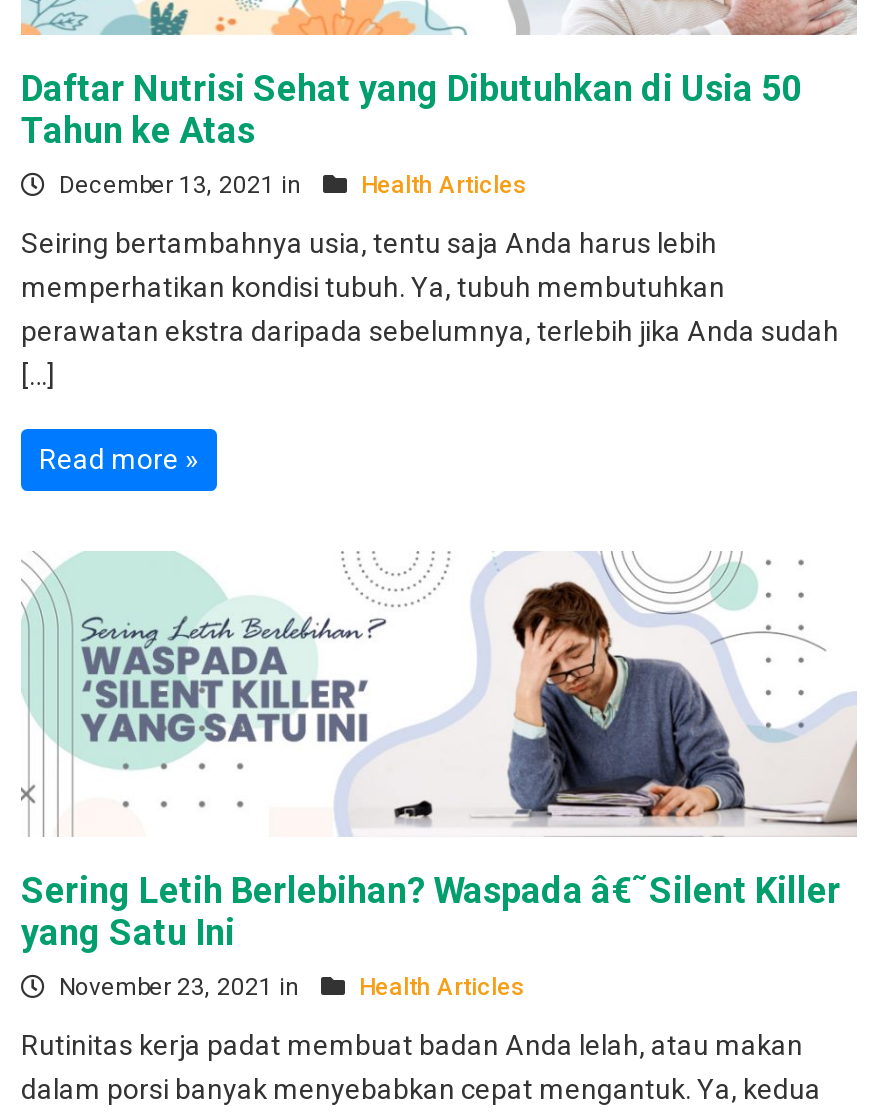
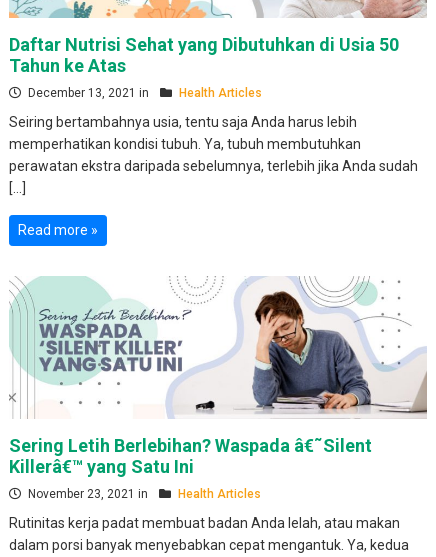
- Sering Letih Berlebihan? Waspada â€˜Silent Killer
- yang Satu Ini
+ Sering Letih Berlebihan? Waspada â€˜Silent
+ Killerâ€™ yang Satu Ini
